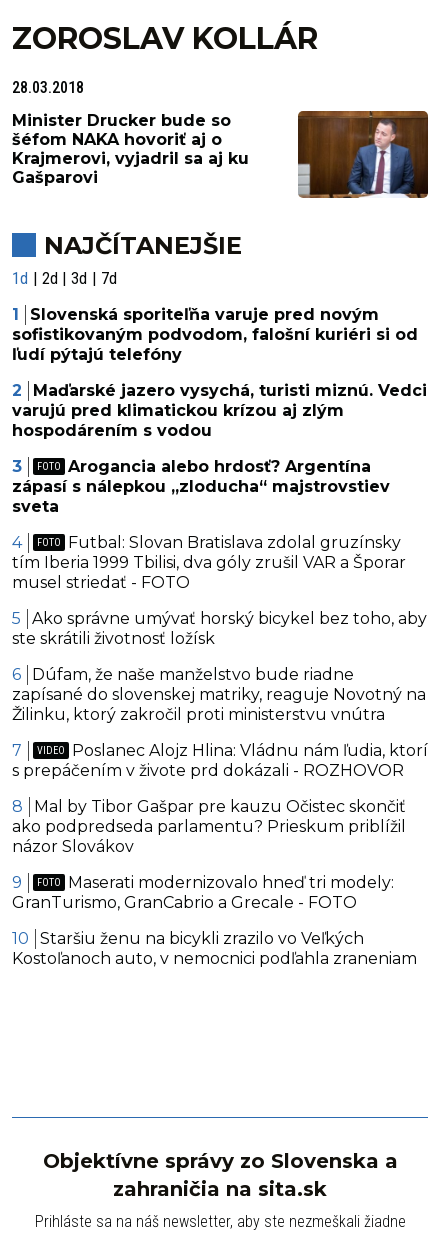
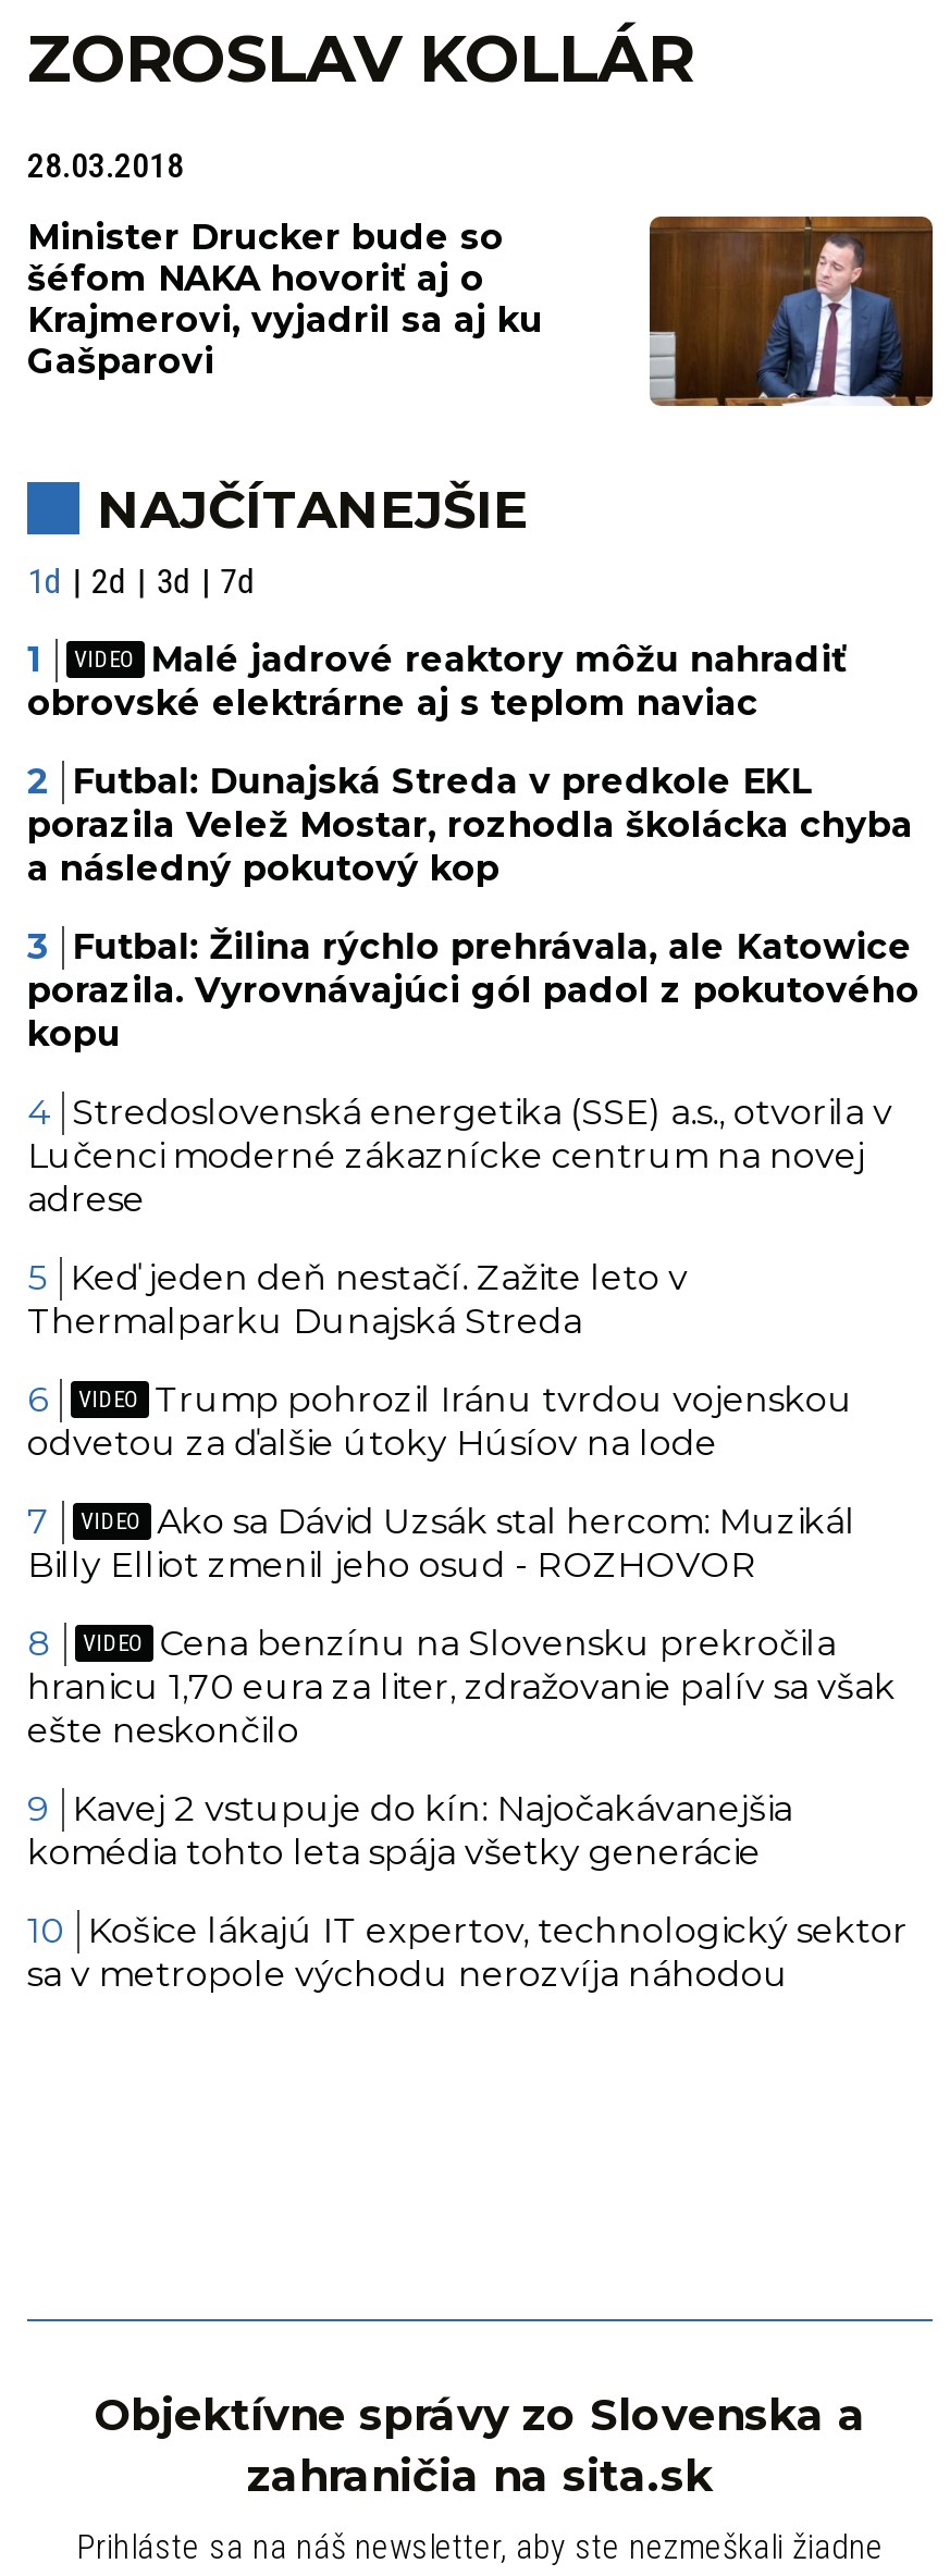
- Slovenská sporiteľňa varuje pred novým
- sofistikovaným podvodom, falošní kuriéri si od
- ľudí pýtajú telefóny
+ Malé jadrové reaktory môžu nahradiť
+ obrovské elektrárne aj s teplom naviac

- Maďarské jazero vysychá, turisti miznú. Vedci
- varujú pred klimatickou krízou aj zlým
- hospodárením s vodou
+ Futbal: Dunajská Streda v predkole EKL
+ porazila Velež Mostar, rozhodla školácka chyba
+ a následný pokutový kop

- Arogancia alebo hrdosť? Argentína
- zápasí s nálepkou „zloducha“ majstrovstiev
- sveta
+ Futbal: Žilina rýchlo prehrávala, ale Katowice
+ porazila. Vyrovnávajúci gól padol z pokutového
+ kopu

- Futbal: Slovan Bratislava zdolal gruzínsky
- tím Iberia 1999 Tbilisi, dva góly zrušil VAR a Šporar
- musel striedať - FOTO
+ Stredoslovenská energetika (SSE) a.s., otvorila v
+ Lučenci moderné zákaznícke centrum na novej
+ adrese

- Ako správne umývať horský bicykel bez toho, aby
- ste skrátili životnosť ložísk
+ Keď jeden deň nestačí. Zažite leto v
+ Thermalparku Dunajská Streda

- Dúfam, že naše manželstvo bude riadne
- zapísané do slovenskej matriky, reaguje Novotný na
- Žilinku, ktorý zakročil proti ministerstvu vnútra
+ Trump pohrozil Iránu tvrdou vojenskou
+ odvetou za ďalšie útoky Húsíov na lode

- Poslanec Alojz Hlina: Vládnu nám ľudia, ktorí
- s prepáčením v živote prd dokázali - ROZHOVOR
+ Ako sa Dávid Uzsák stal hercom: Muzikál
+ Billy Elliot zmenil jeho osud - ROZHOVOR

- Mal by Tibor Gašpar pre kauzu Očistec skončiť
- ako podpredseda parlamentu? Prieskum priblížil
- názor Slovákov
+ Cena benzínu na Slovensku prekročila
+ hranicu 1,70 eura za liter, zdražovanie palív sa však
+ ešte neskončilo

- Maserati modernizovalo hneď tri modely:
- GranTurismo, GranCabrio a Grecale - FOTO
+ Kavej 2 vstupuje do kín: Najočakávanejšia
+ komédia tohto leta spája všetky generácie

- Staršiu ženu na bicykli zrazilo vo Veľkých
- Kostoľanoch auto, v nemocnici podľahla zraneniam
+ Košice lákajú IT expertov, technologický sektor
+ sa v metropole východu nerozvíja náhodou
